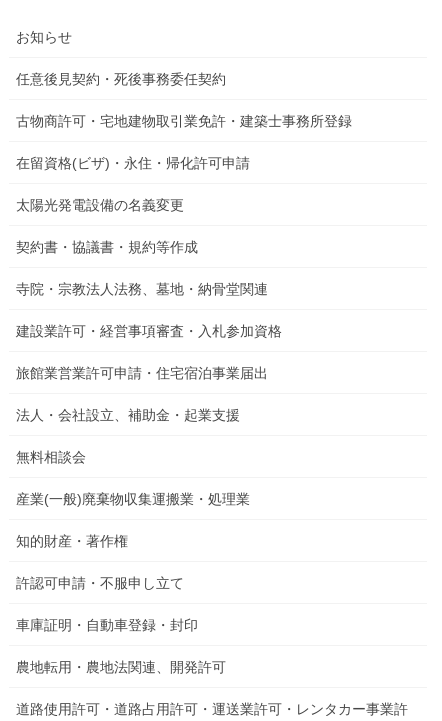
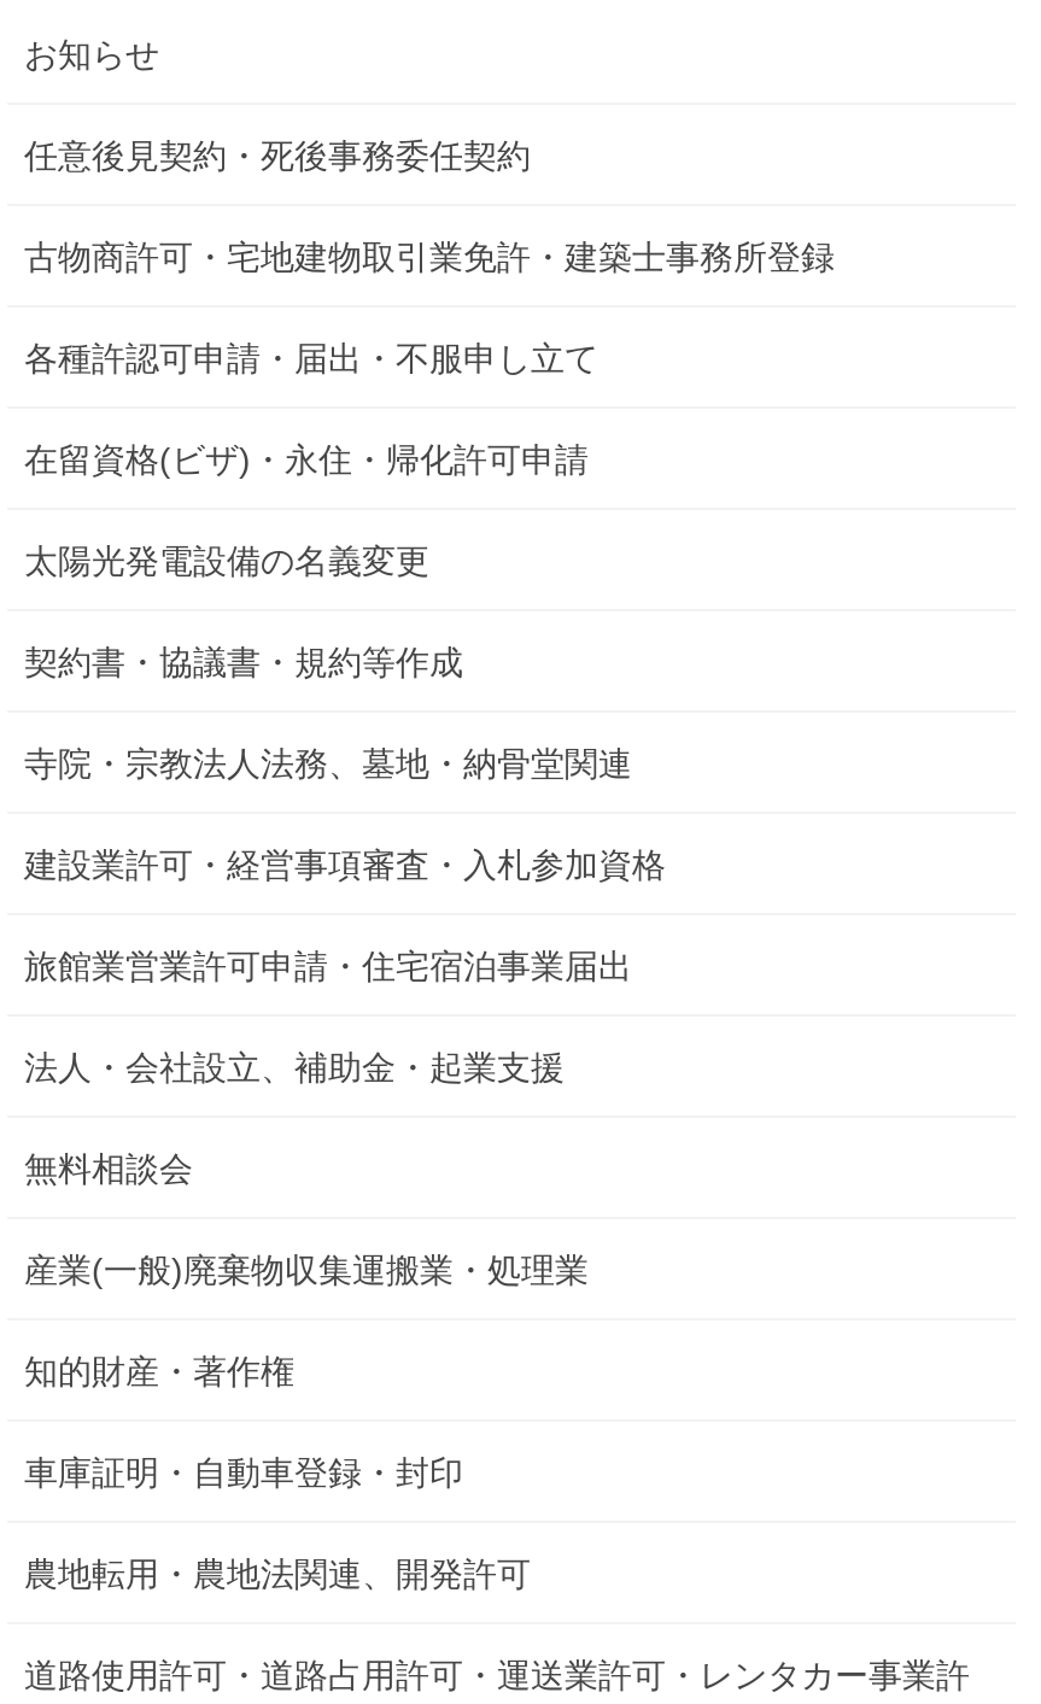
+ 各種許認可申請・届出・不服申し立て

moved down: 在留資格(ビザ)・永住・帰化許可申請 | 太陽光発電設備の名義変更 | 契約書・協議書・規約等作成 | ... | 産業(一般)廃棄物収集運搬業・処理業 | 知的財産・著作権

- 許認可申請・不服申し立て
